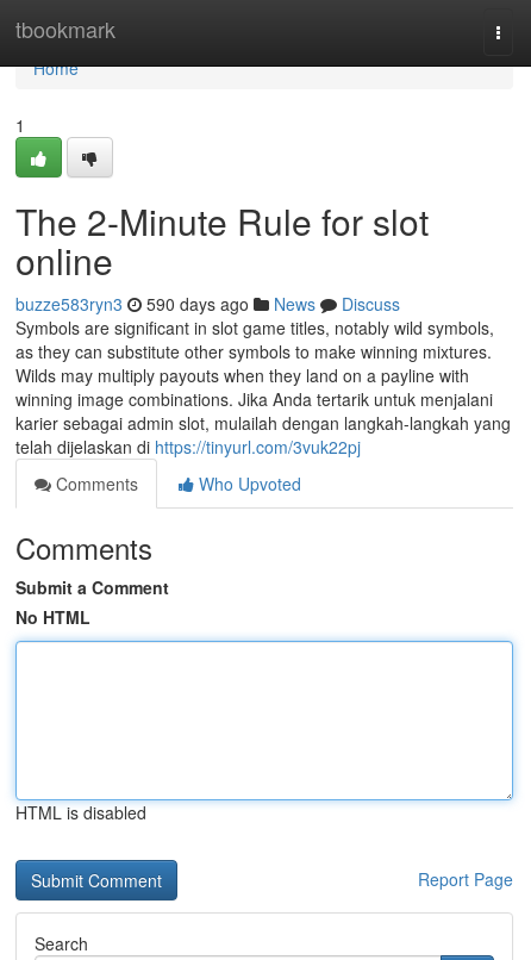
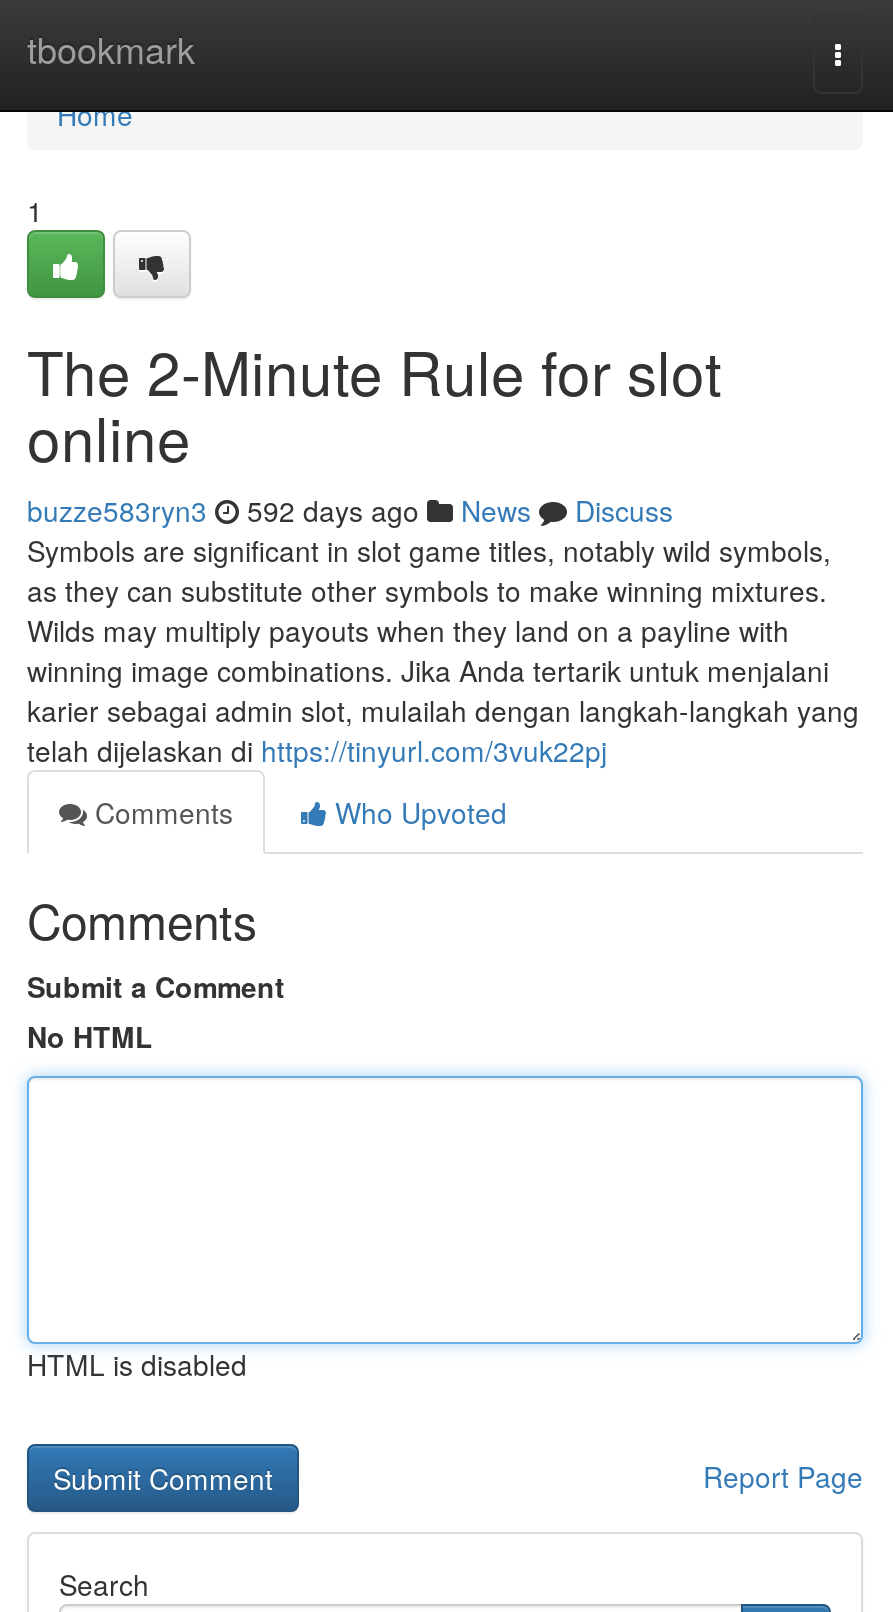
- buzze583ryn3 590 days ago News Discuss
+ buzze583ryn3 592 days ago News Discuss
